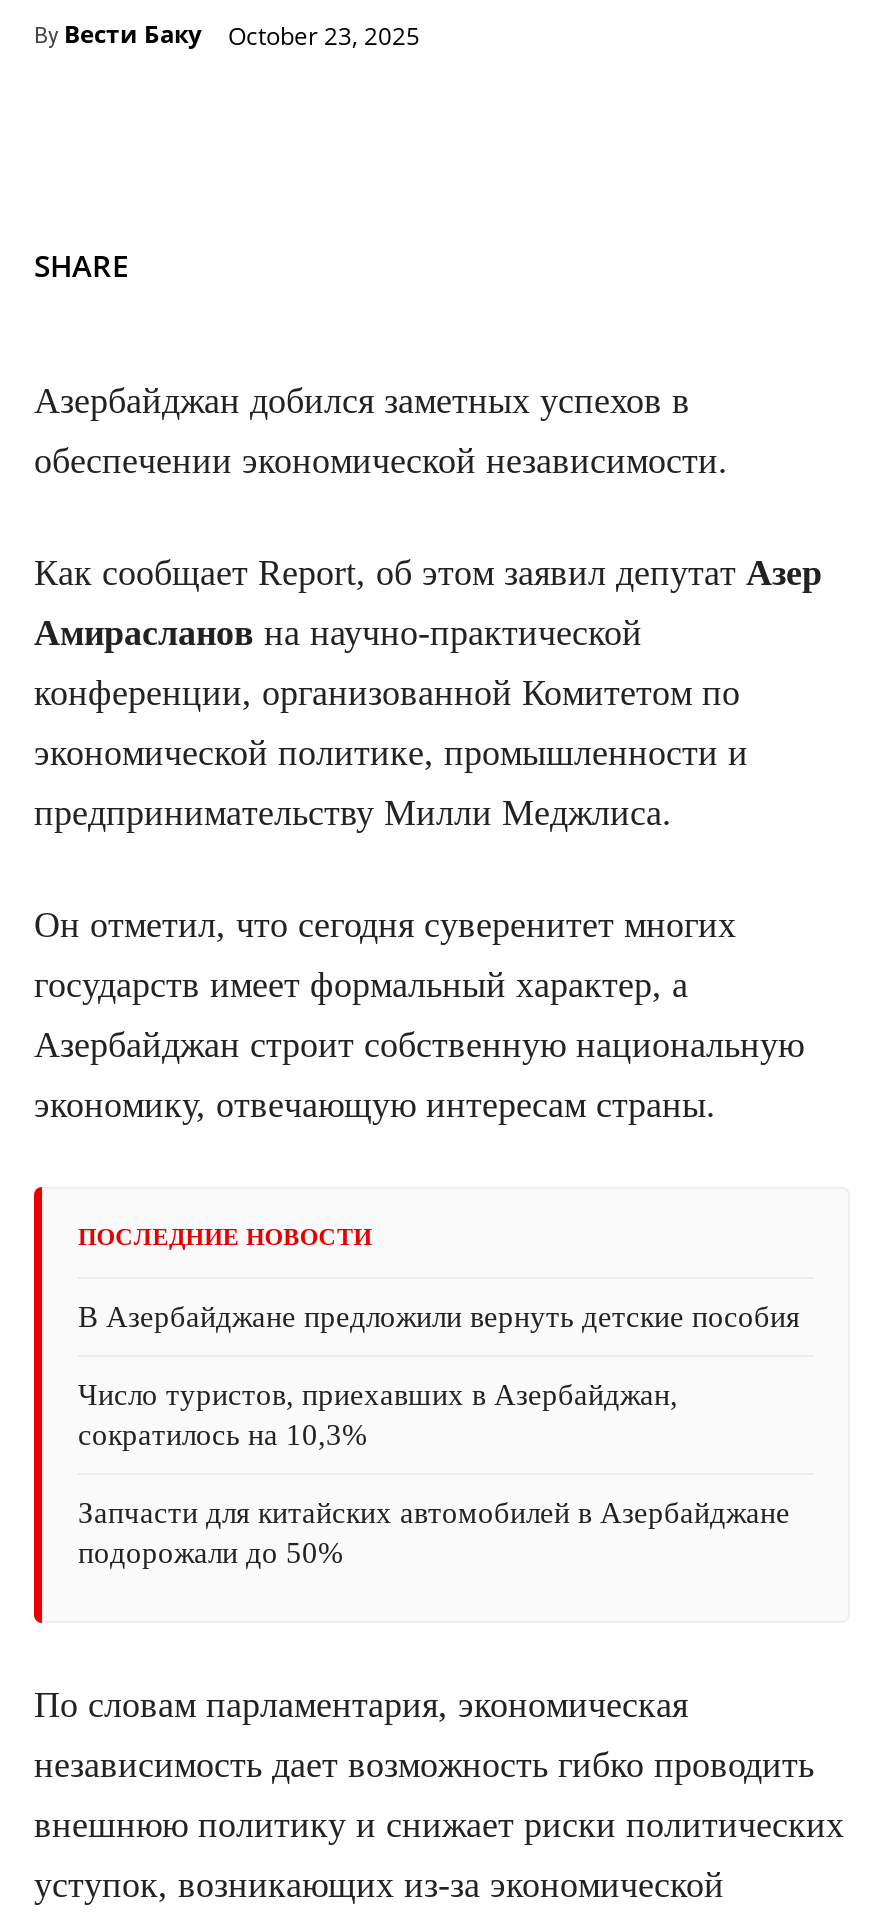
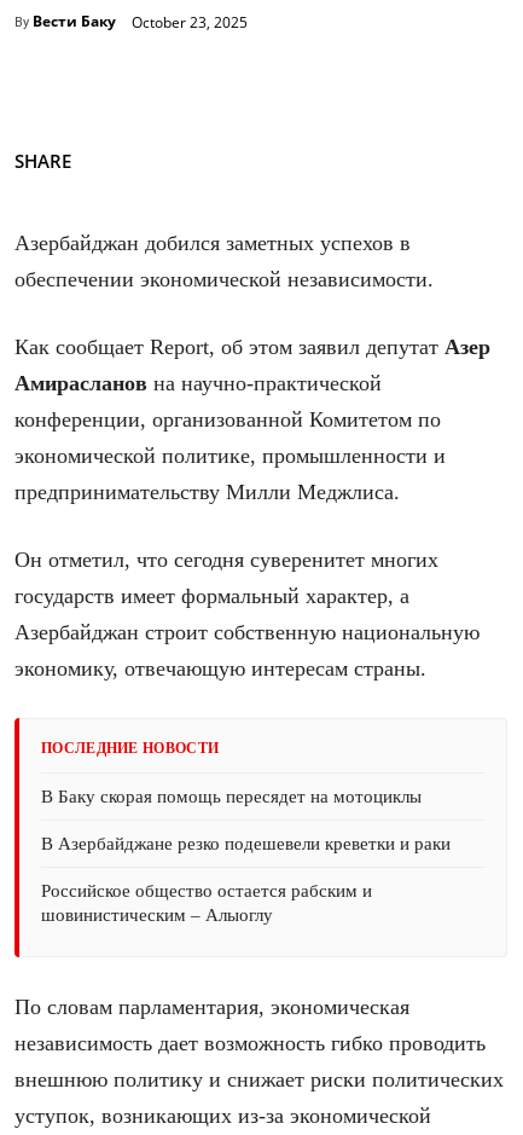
- В Азербайджане предложили вернуть детские пособия
+ В Баку скорая помощь пересядет на мотоциклы

- Число туристов, приехавших в Азербайджан,
- сократилось на 10,3%
+ В Азербайджане резко подешевели креветки и раки

- Запчасти для китайских автомобилей в Азербайджане
- подорожали до 50%
+ Российское общество остается рабским и
+ шовинистическим – Алыоглу
